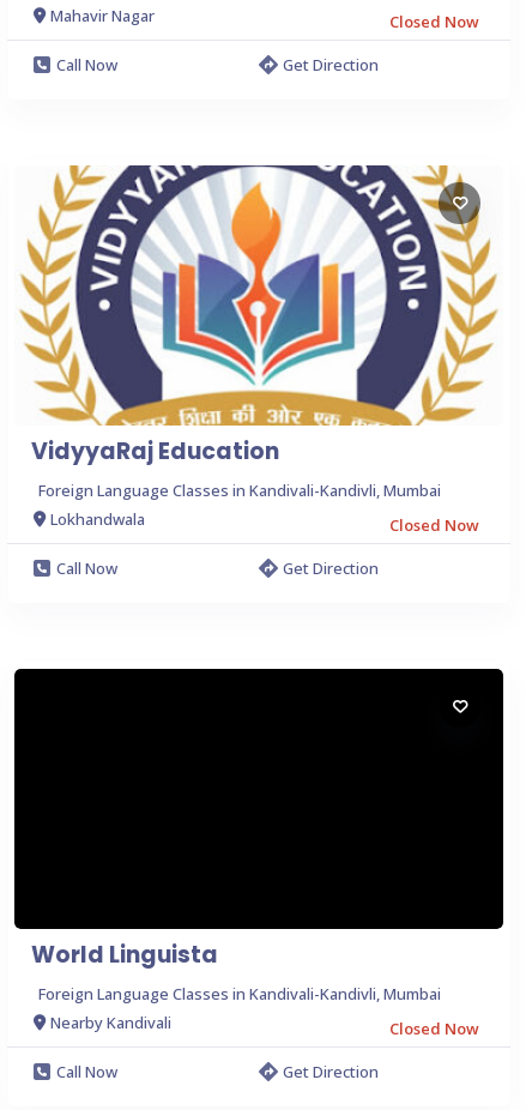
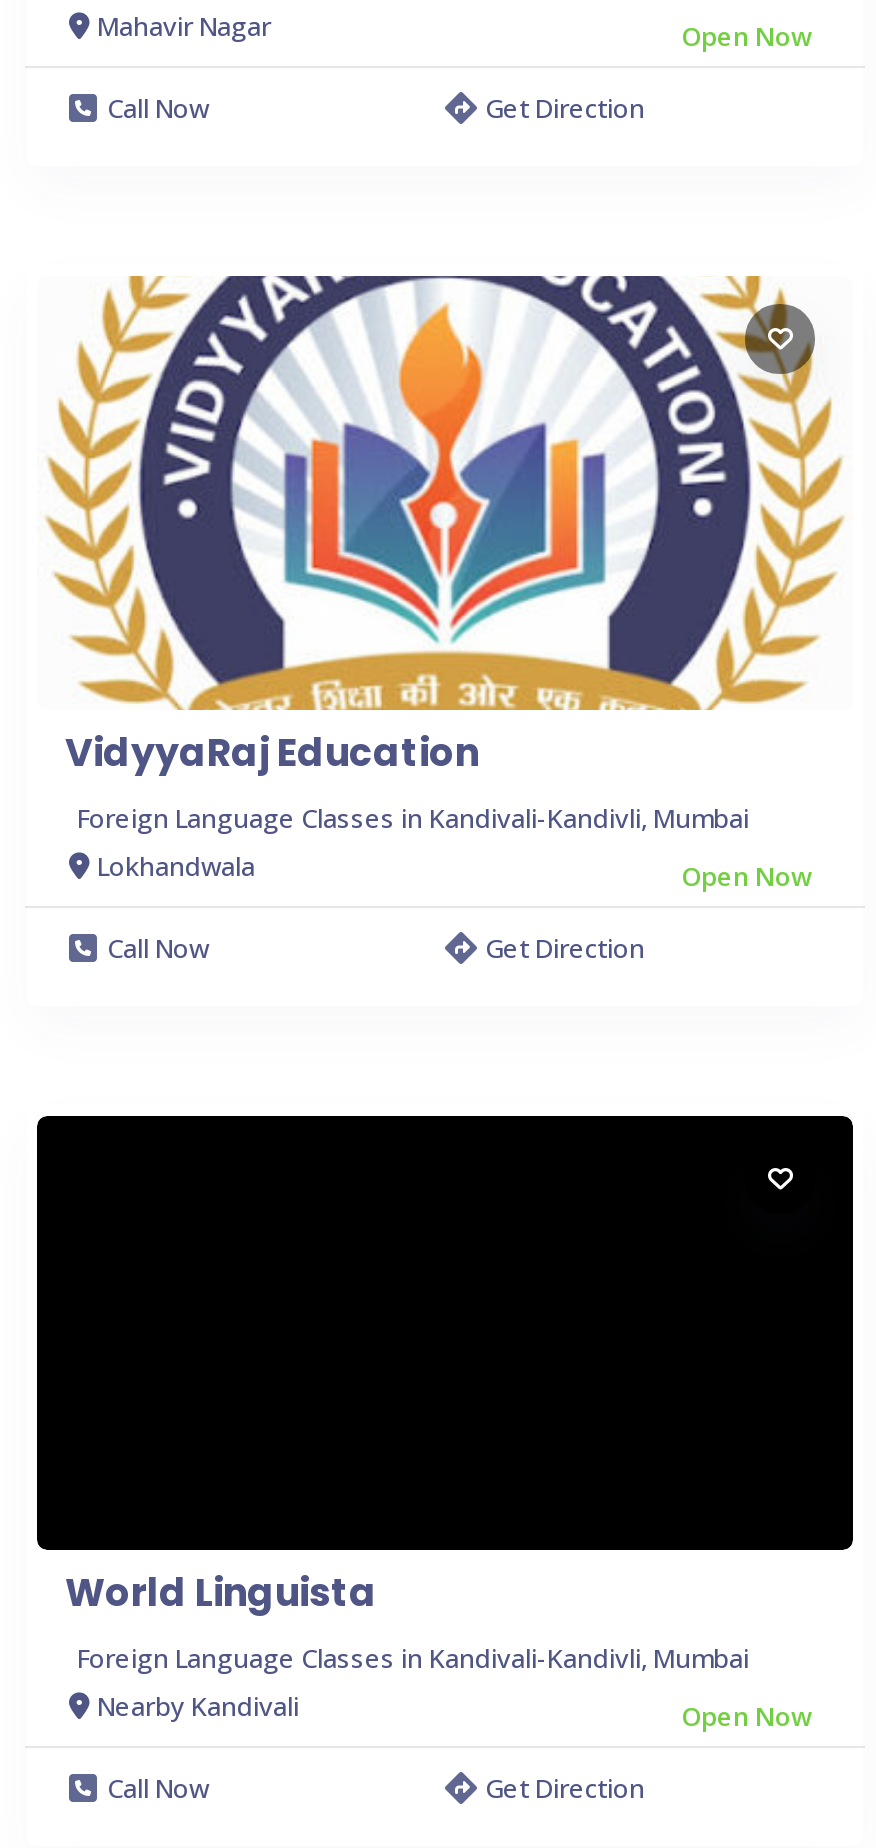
- Closed Now
+ Open Now

- Closed Now
+ Open Now

- Closed Now
+ Open Now
